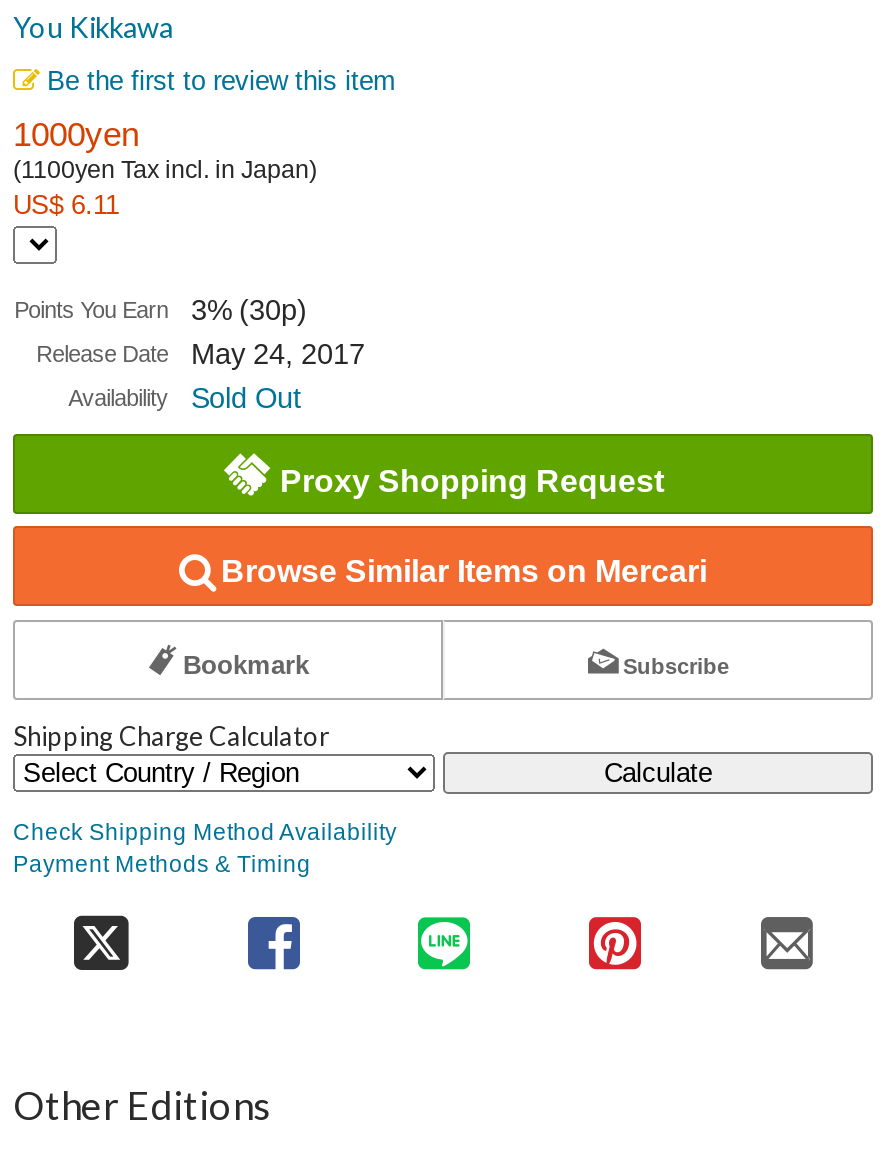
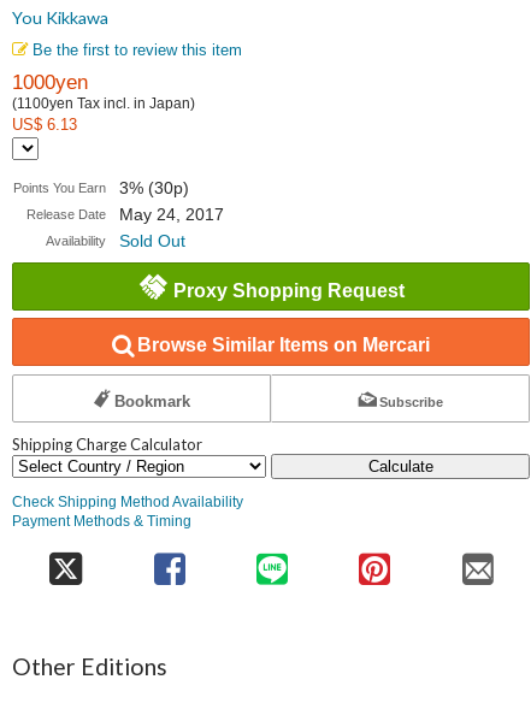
- US$ 6.11
+ US$ 6.13
